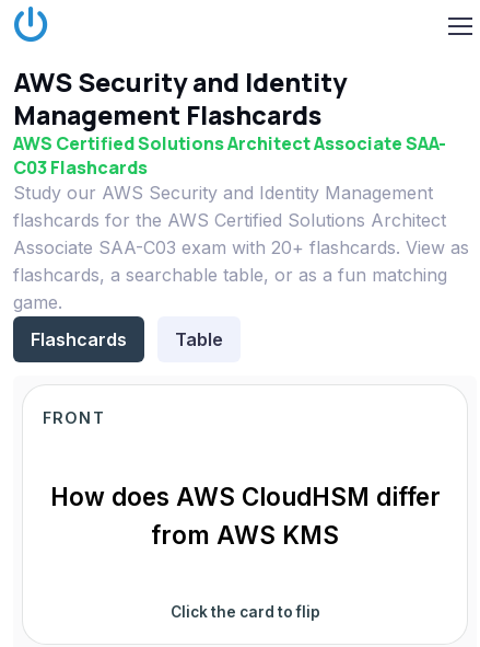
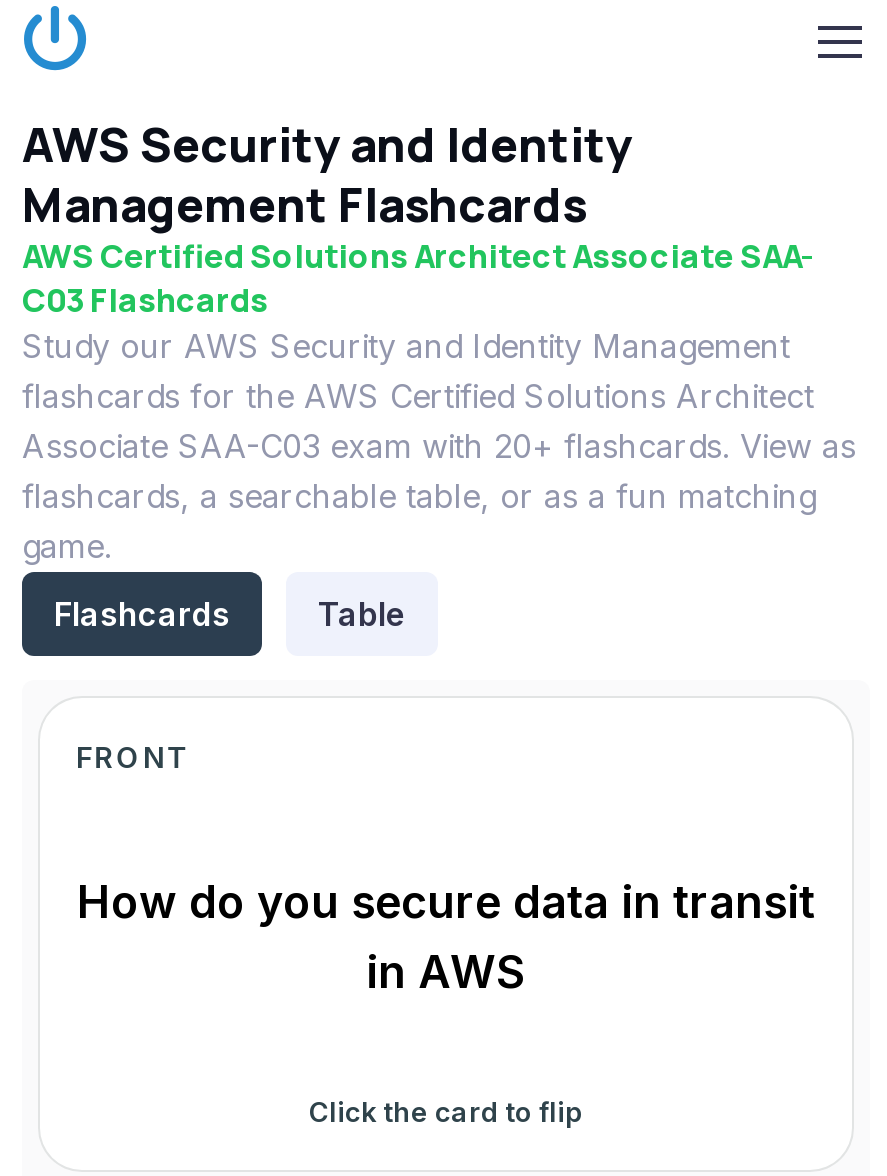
- How does AWS CloudHSM differ
- from AWS KMS
+ How do you secure data in transit
+ in AWS
